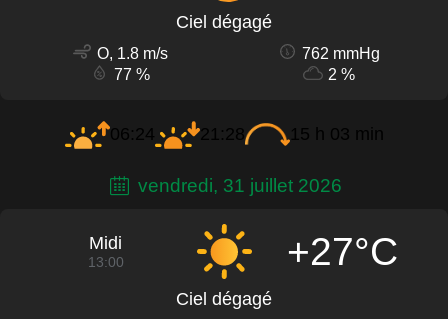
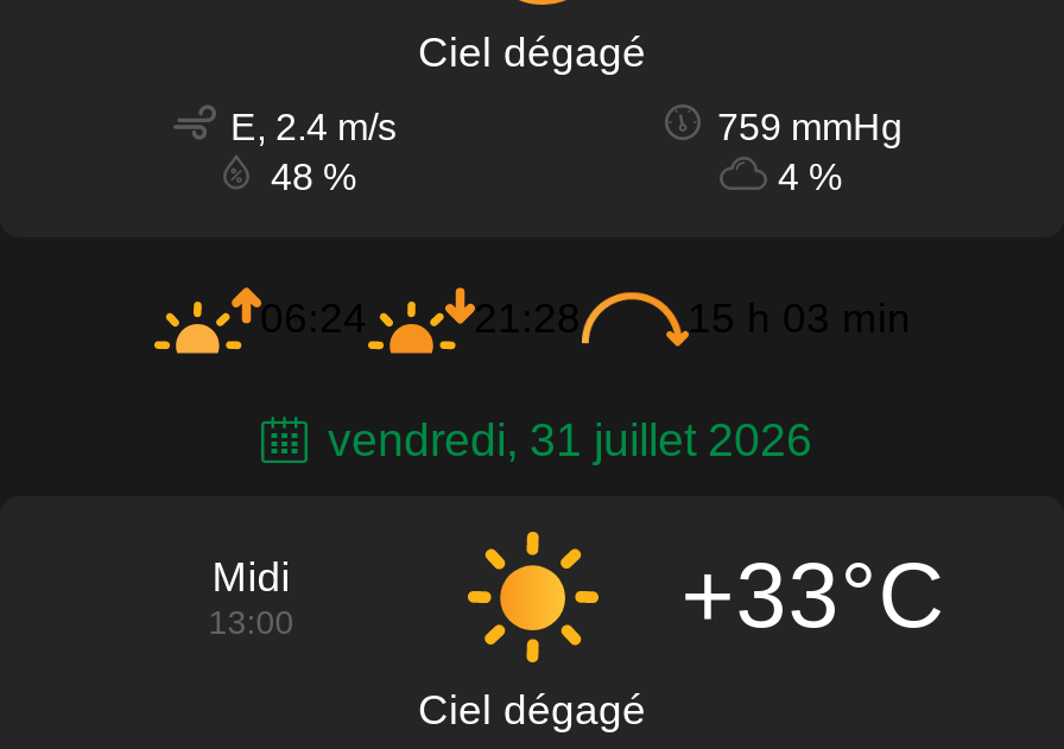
- O, 1.8 m/s
+ E, 2.4 m/s

- 762 mmHg
+ 759 mmHg

- 77 %
+ 48 %

- 2 %
+ 4 %

- +27°C
+ +33°C
